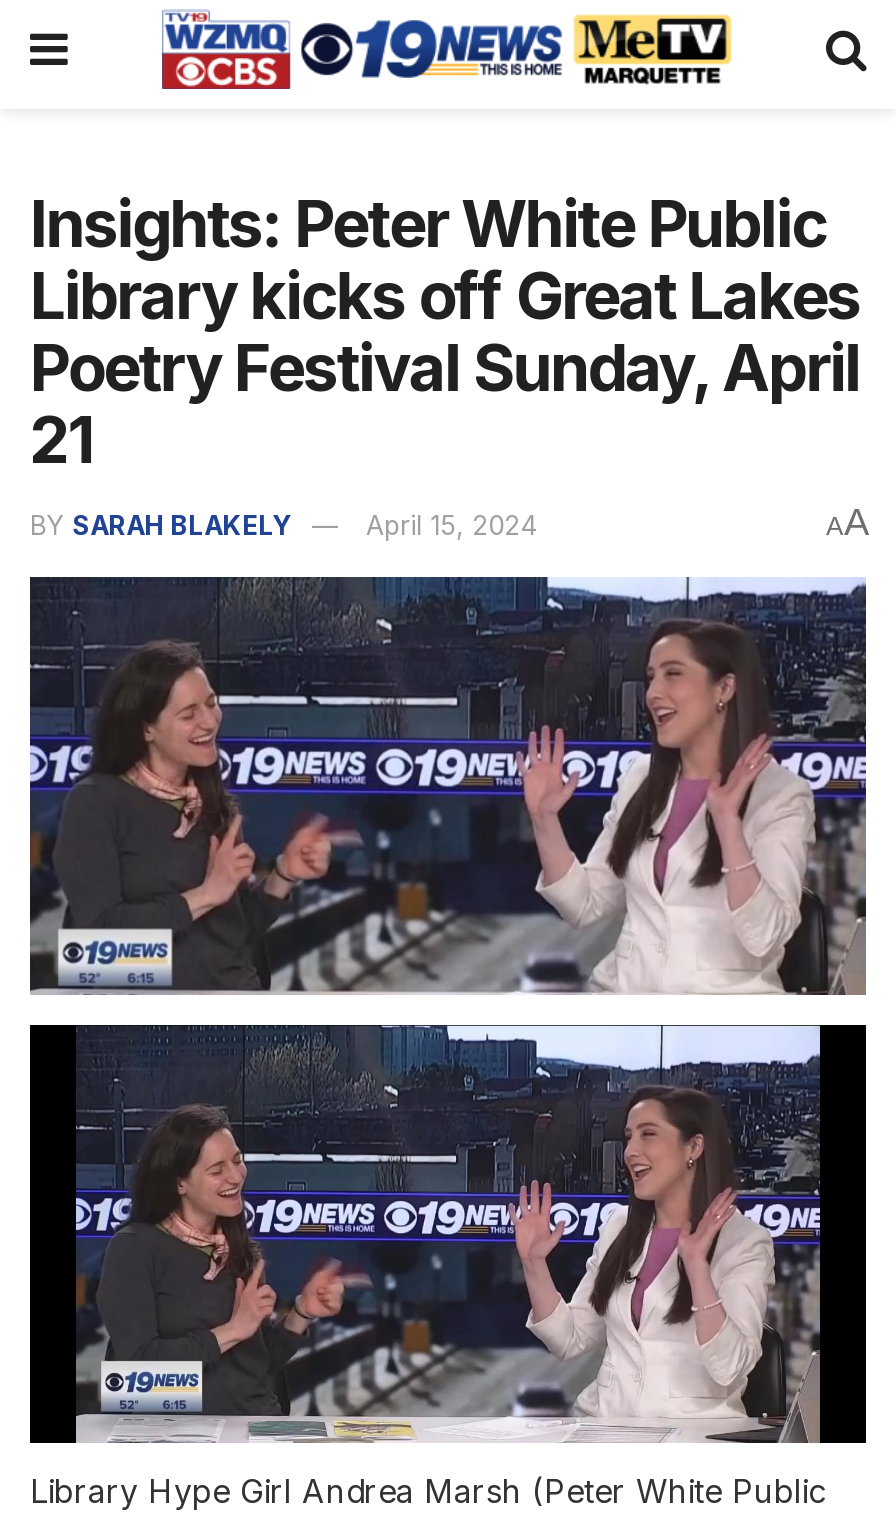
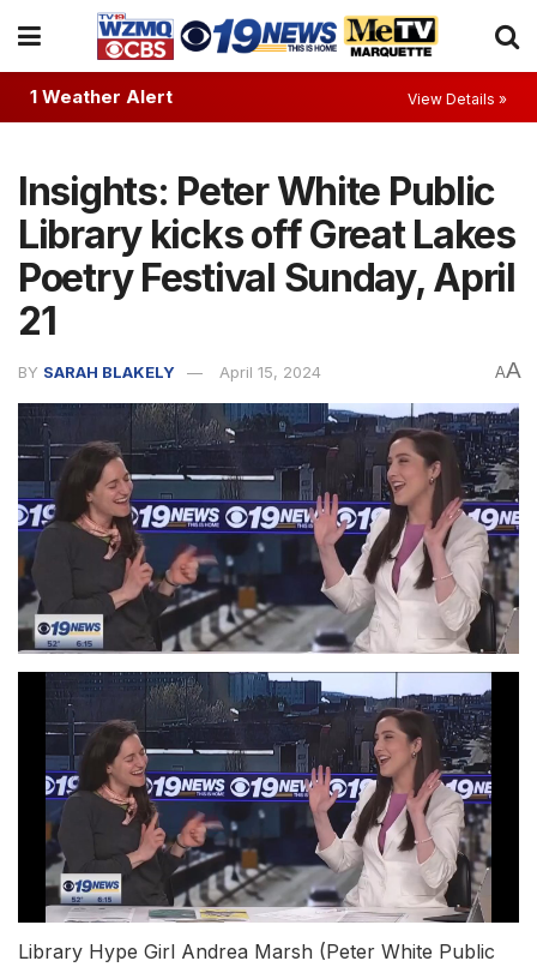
+ 1 Weather Alert
+ View Details »
